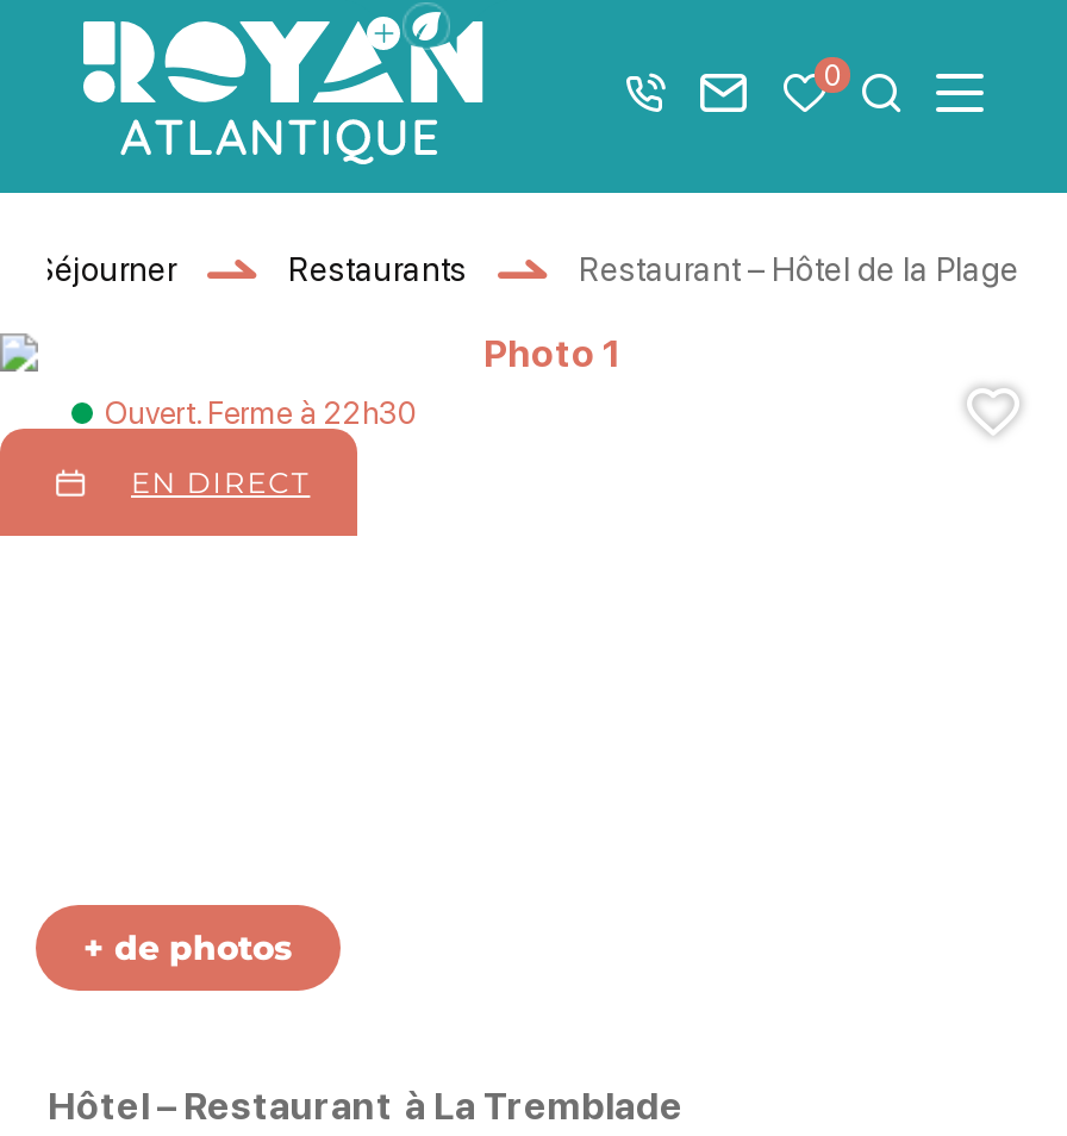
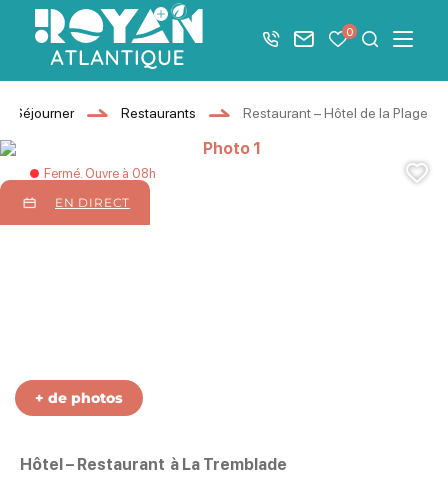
- Ouvert. Ferme à 22h30
+ Fermé. Ouvre à 08h
